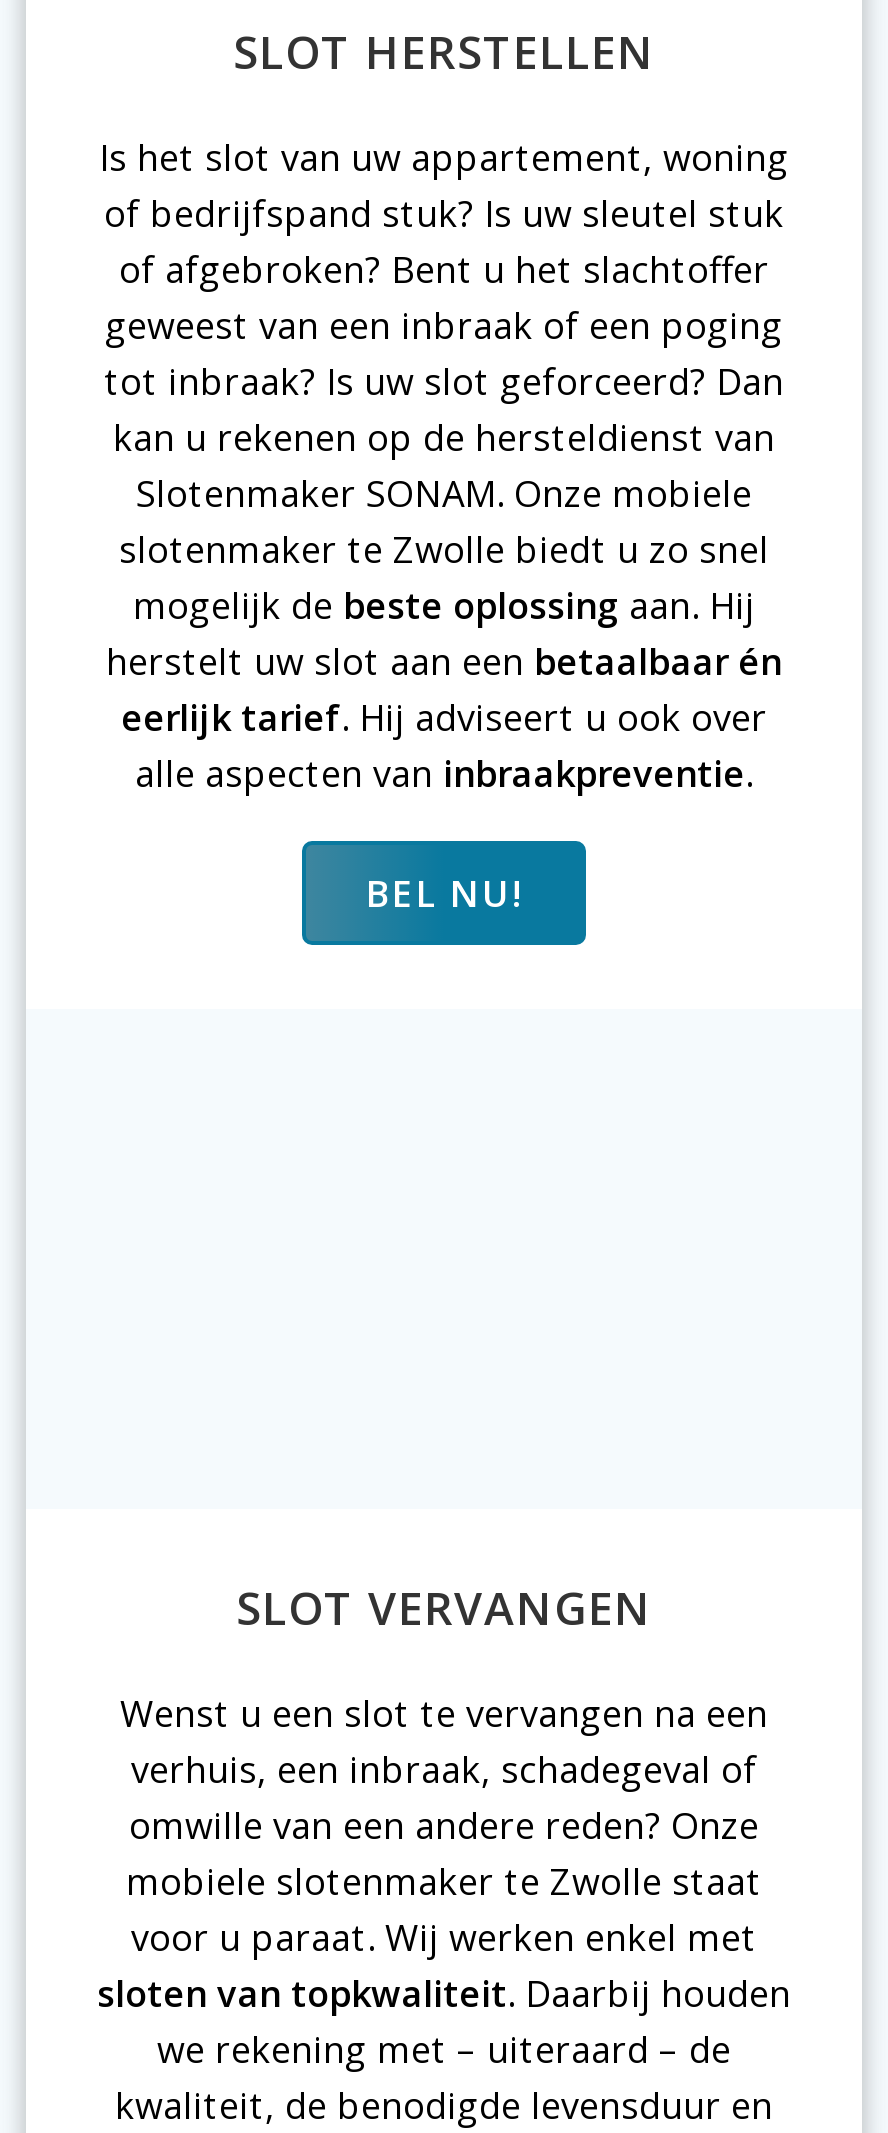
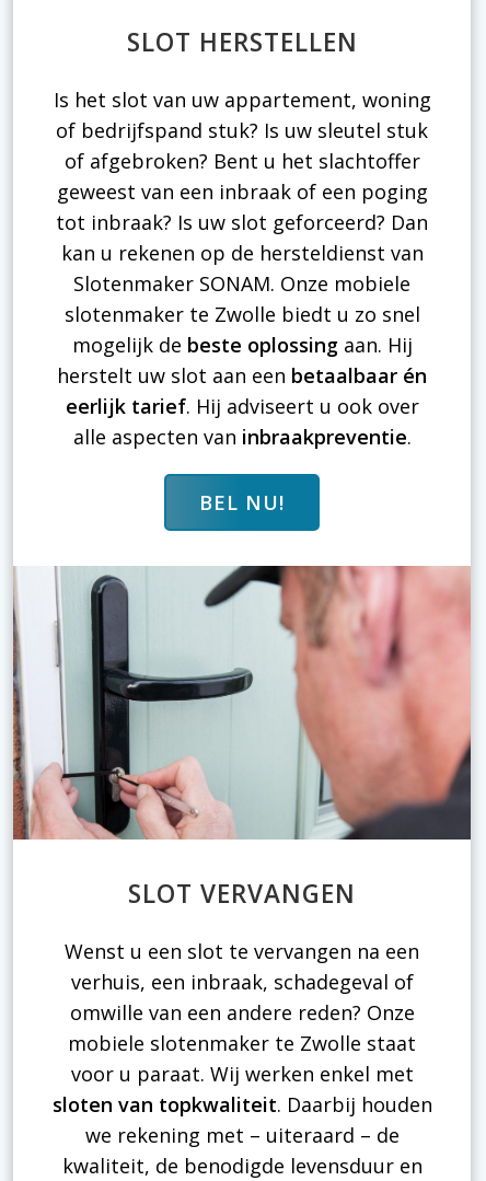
+ [image]
